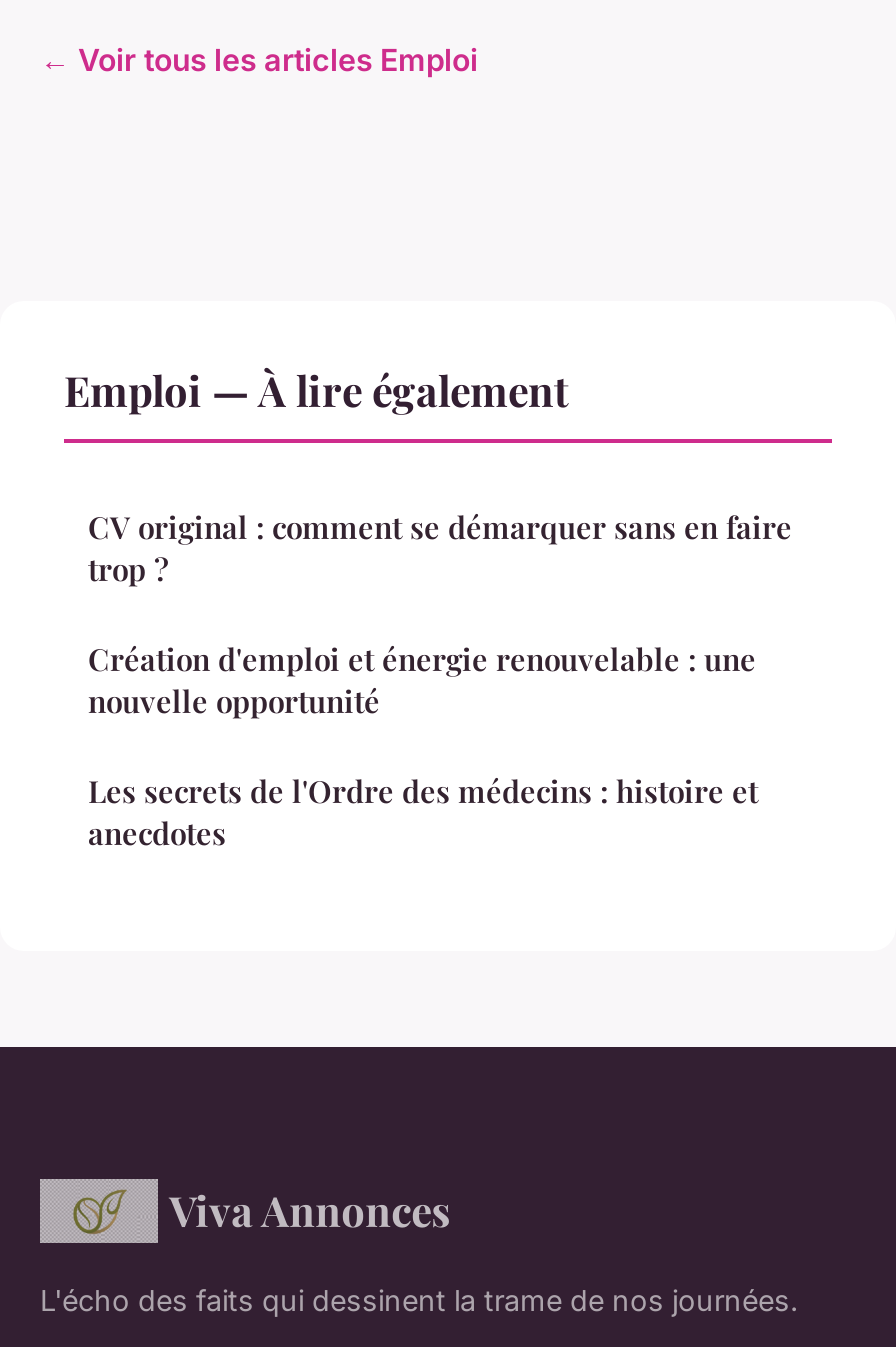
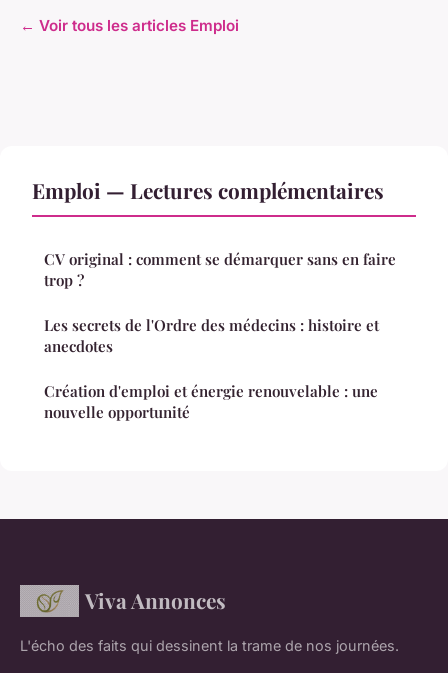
- Emploi — À lire également
+ Emploi — Lectures complémentaires

moved down: Création d'emploi et énergie renouvelable : une | nouvelle opportunité

moved up: Les secrets de l'Ordre des médecins : histoire et | anecdotes
